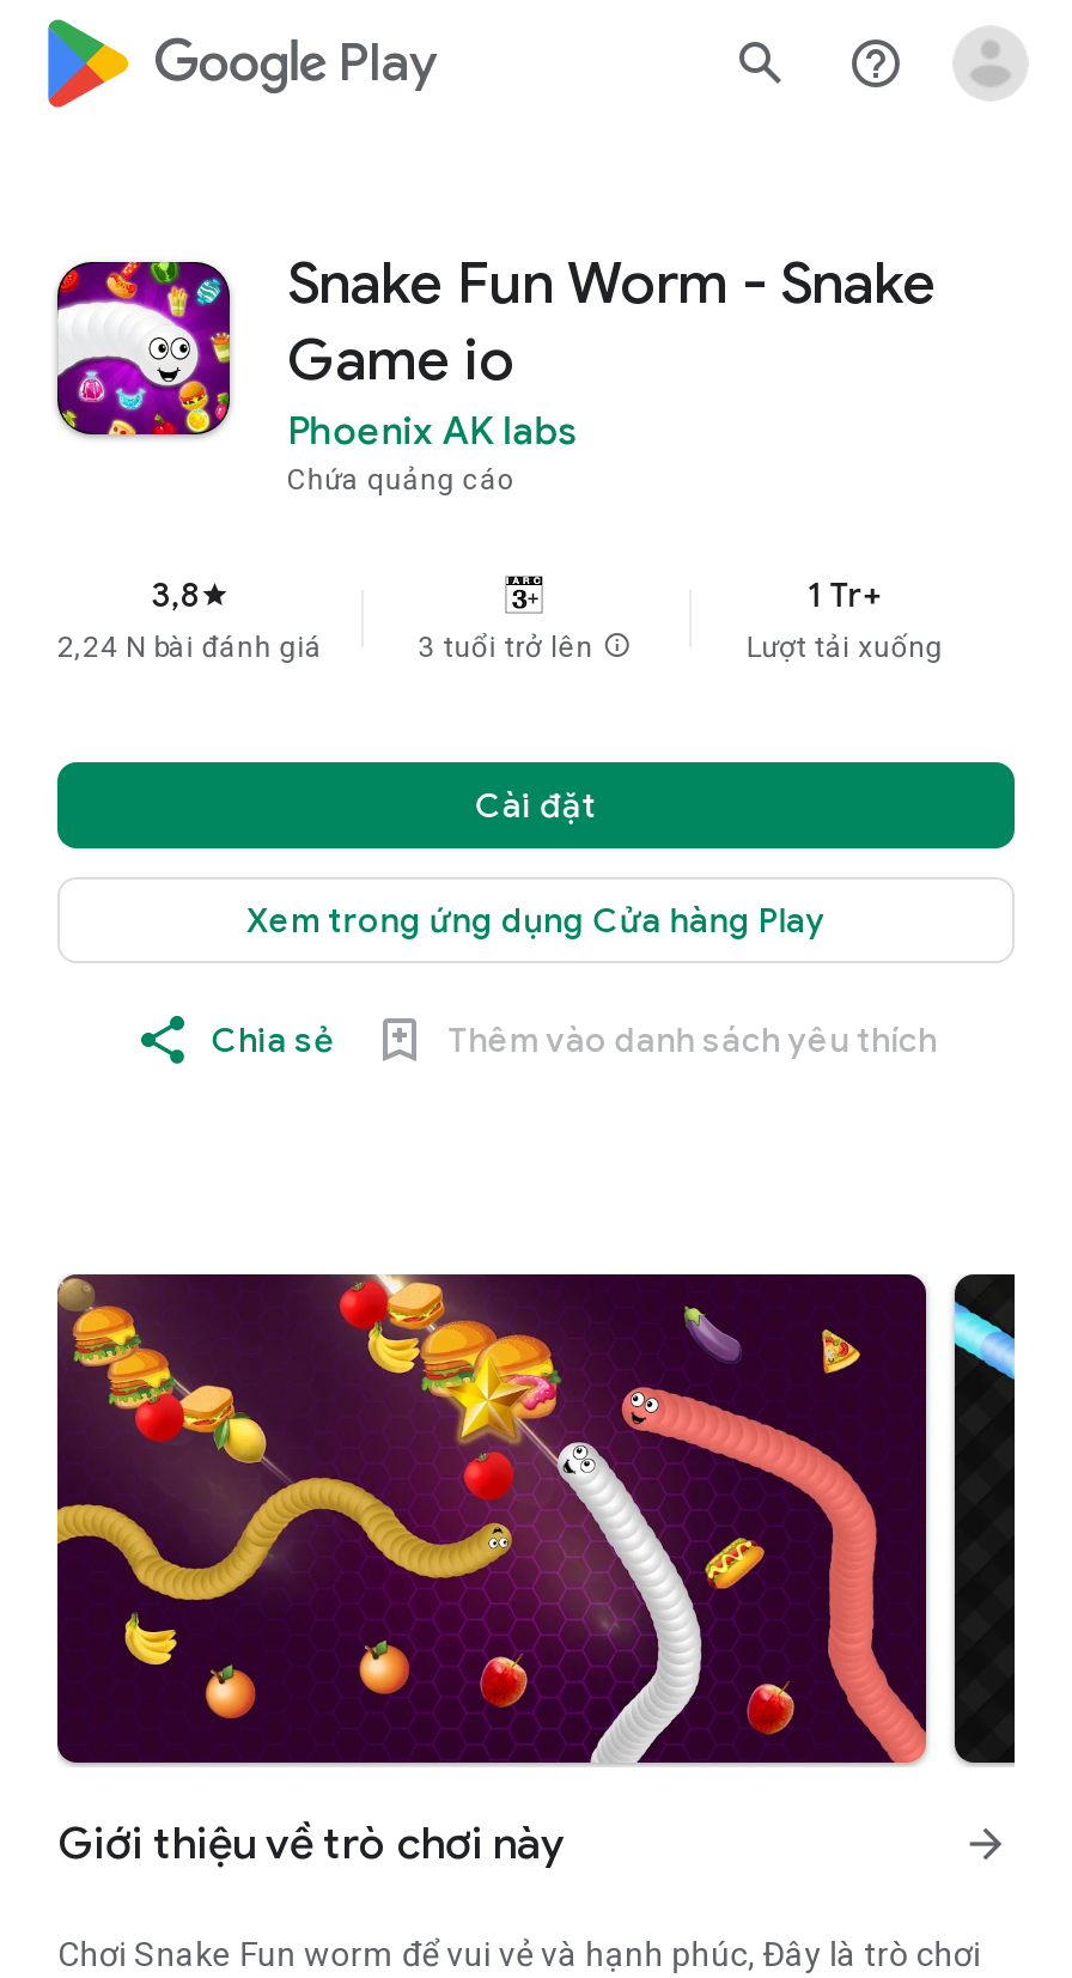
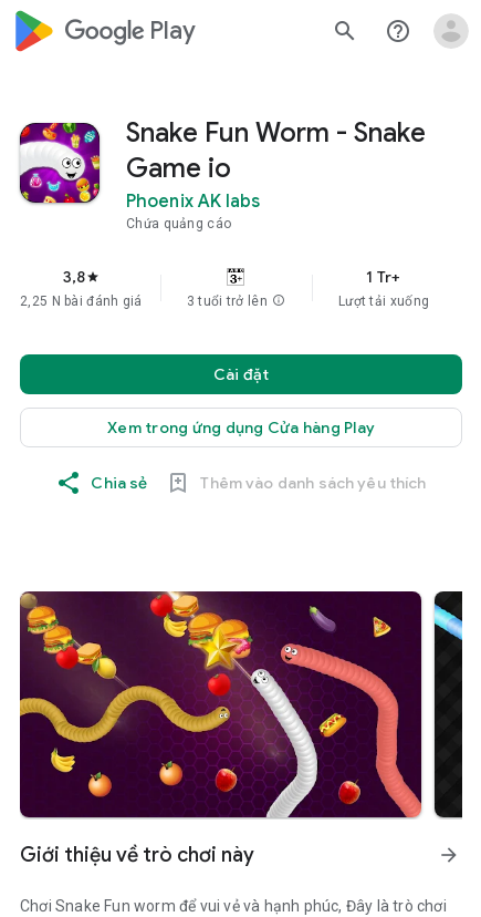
- 2,24 N bài đánh giá
+ 2,25 N bài đánh giá
